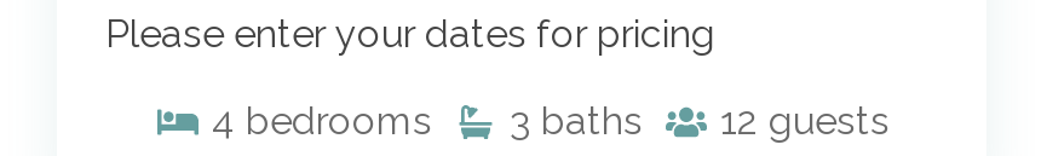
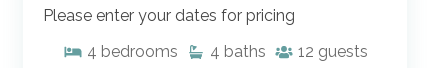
- 4 bedrooms 3 baths 12 guests
+ 4 bedrooms 4 baths 12 guests
